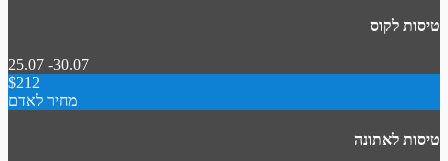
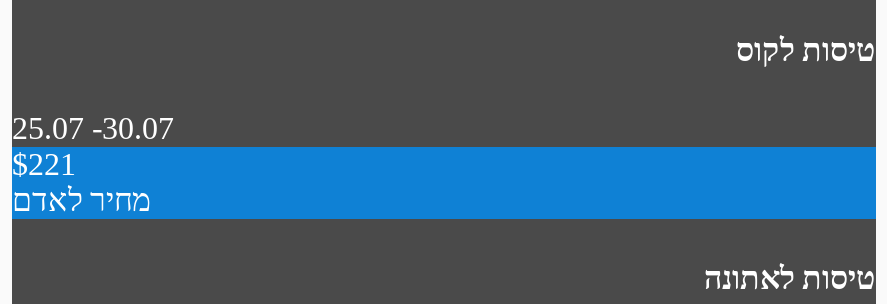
- $212
+ $221
